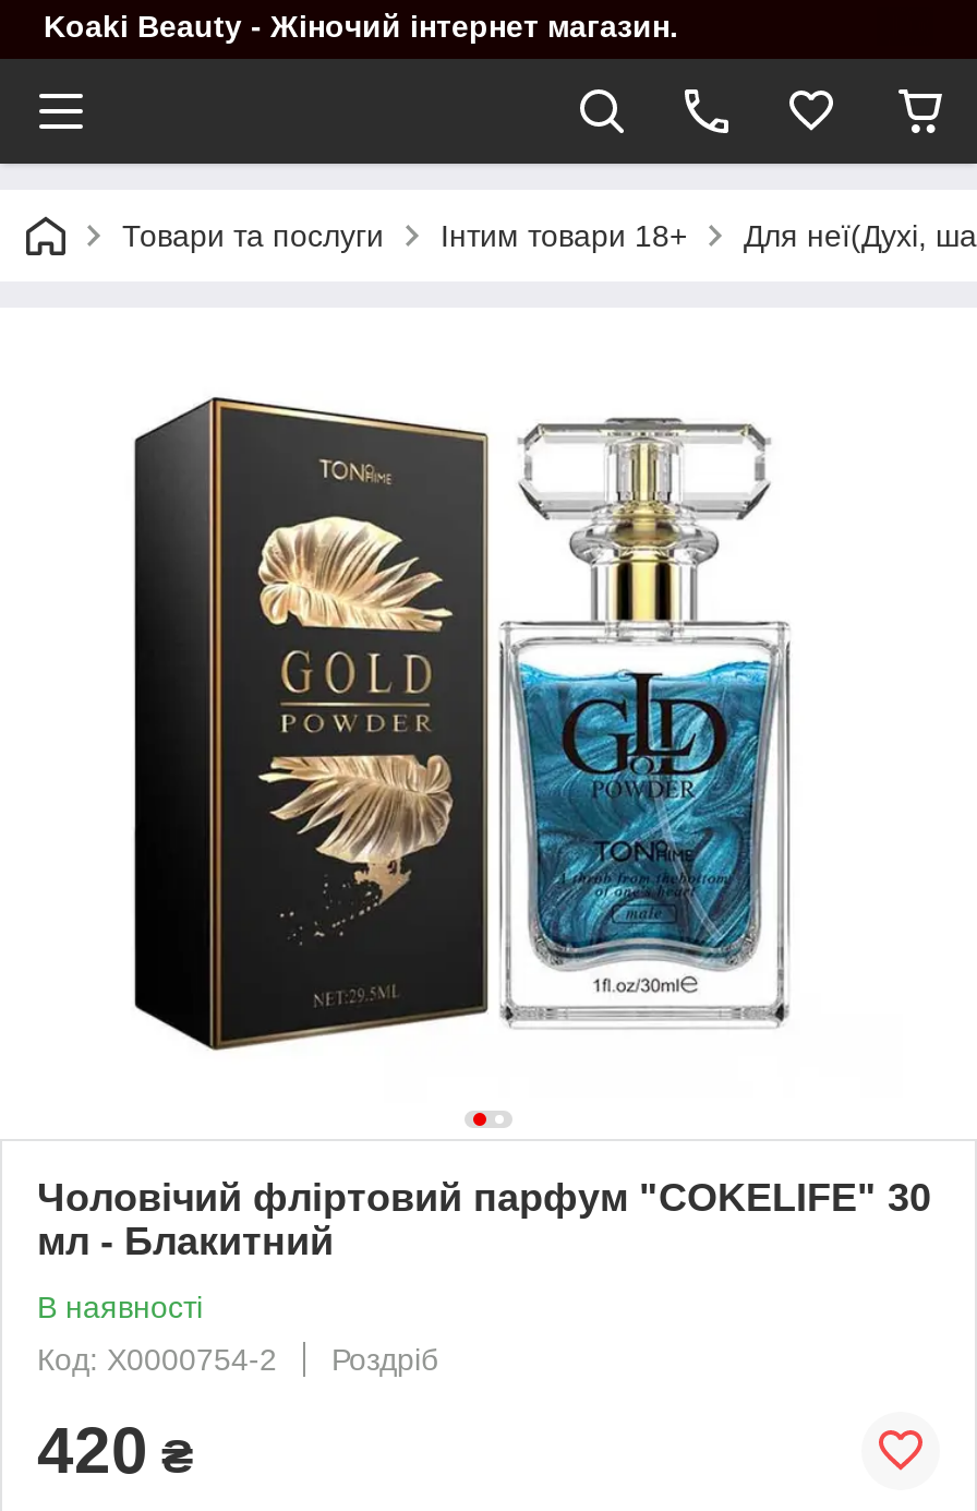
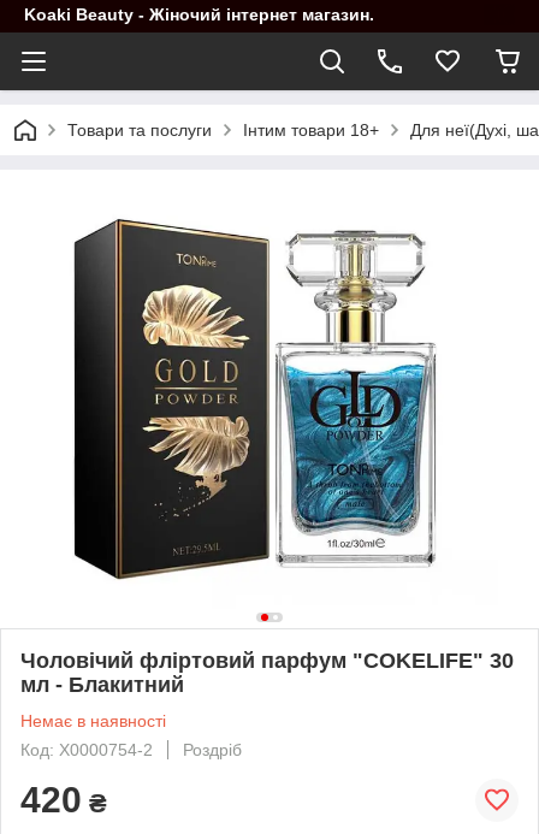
- В наявності
+ Немає в наявності
